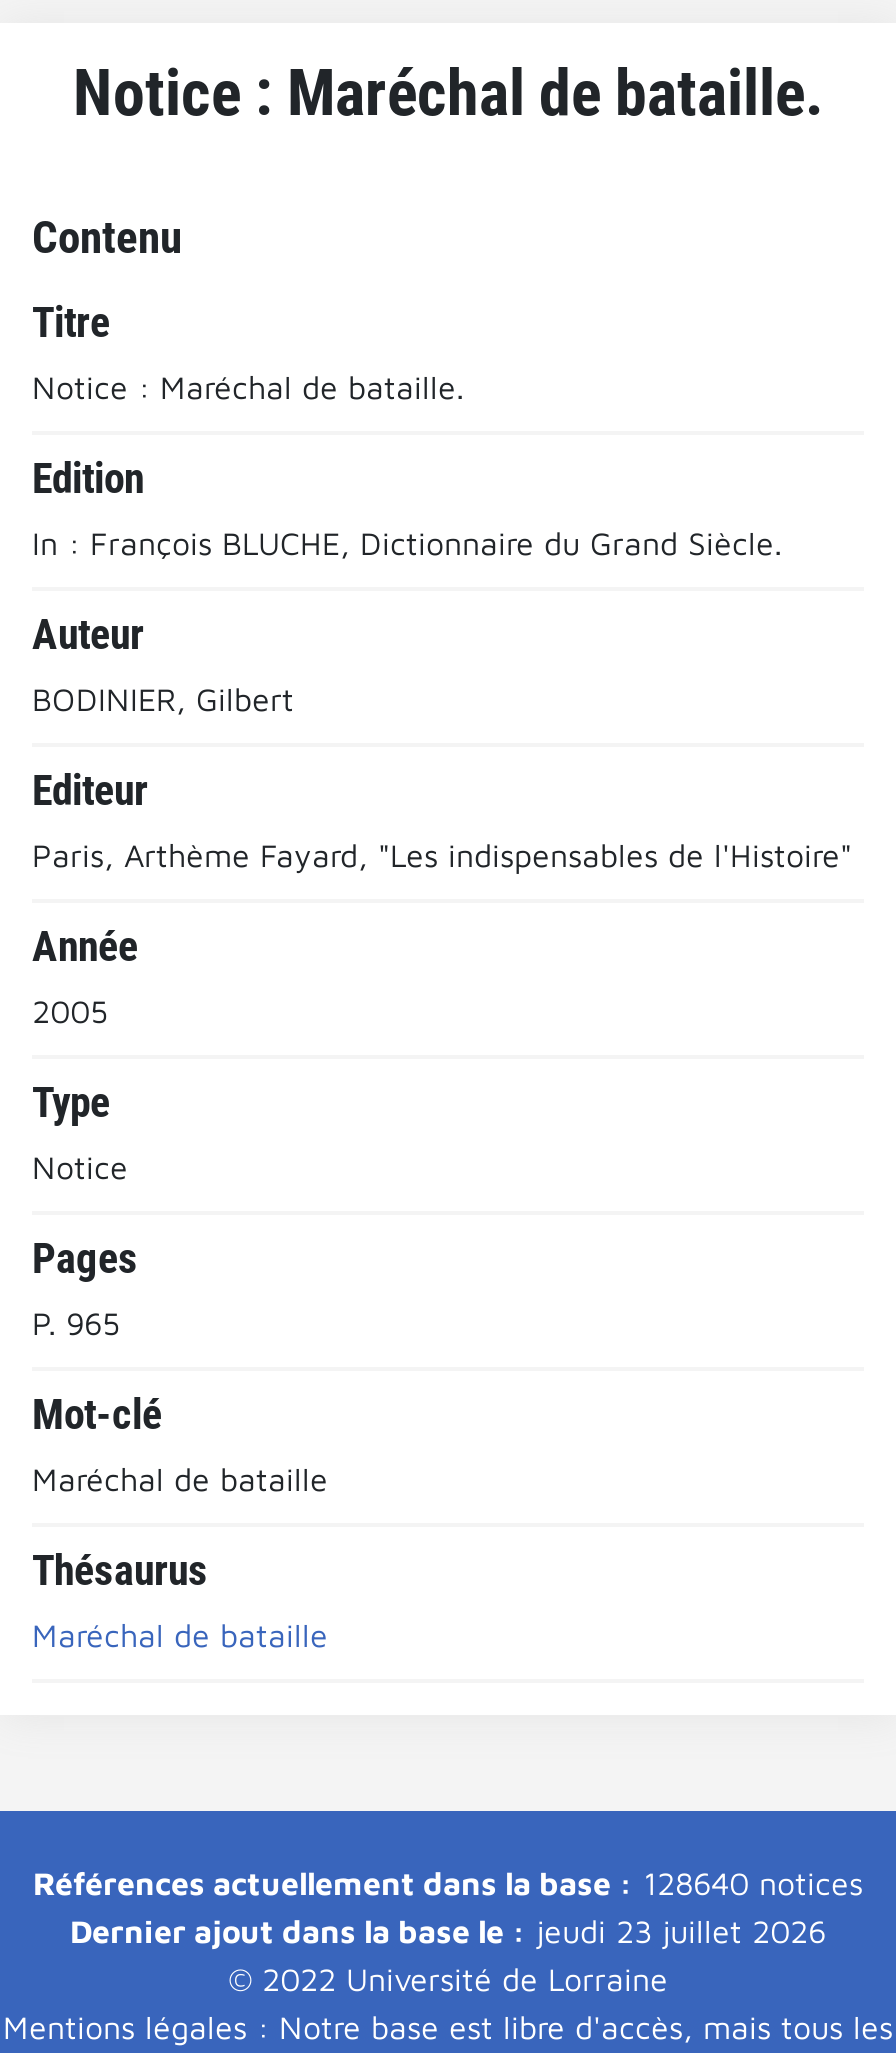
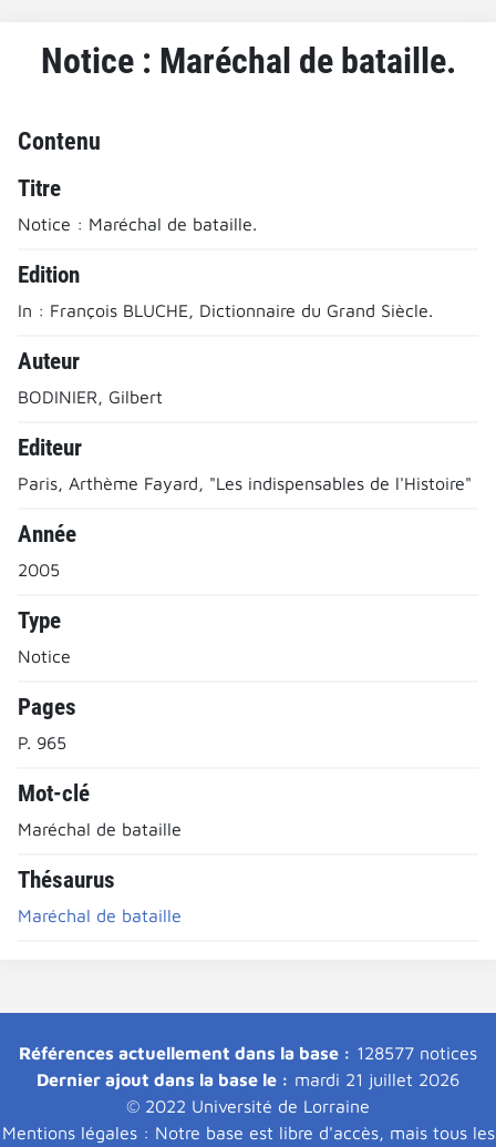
- Références actuellement dans la base : 128640 notices
+ Références actuellement dans la base : 128577 notices

- Dernier ajout dans la base le : jeudi 23 juillet 2026
+ Dernier ajout dans la base le : mardi 21 juillet 2026
